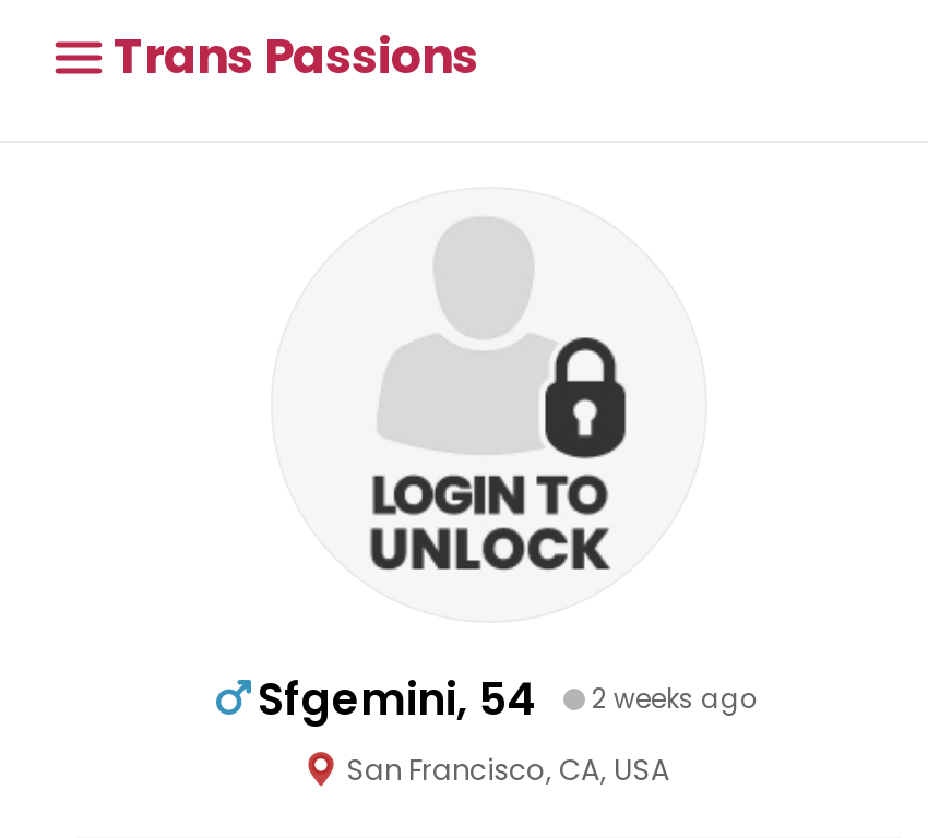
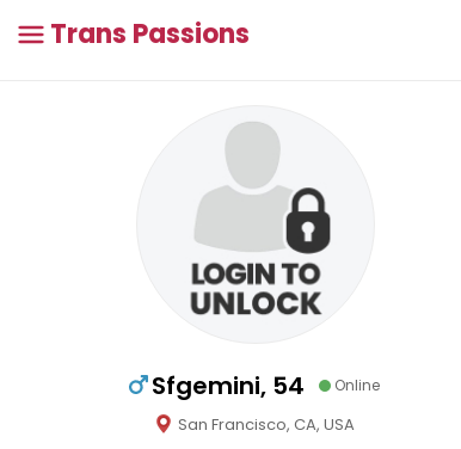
- 2 weeks ago
+ Online
